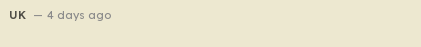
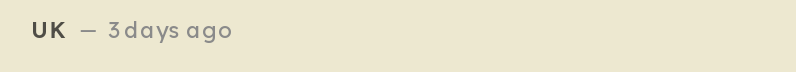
- UK 4 days ago
+ UK 3 days ago
